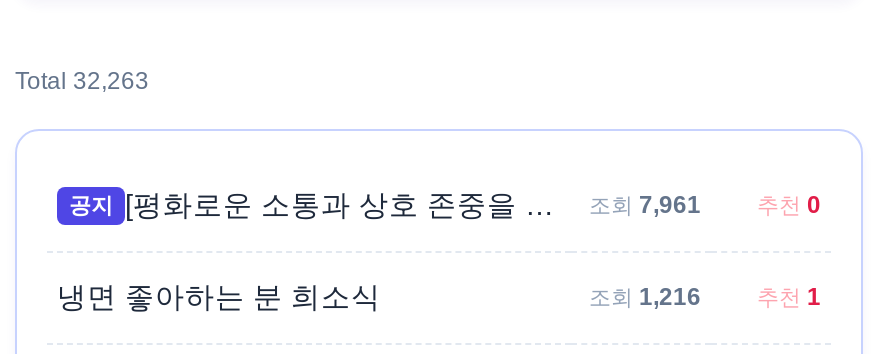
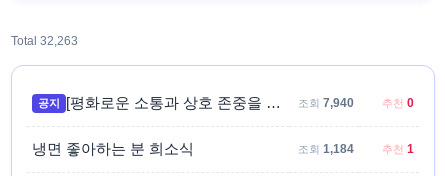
- 조회 7,961
+ 조회 7,940

- 조회 1,216 추천 1
+ 조회 1,184 추천 1
